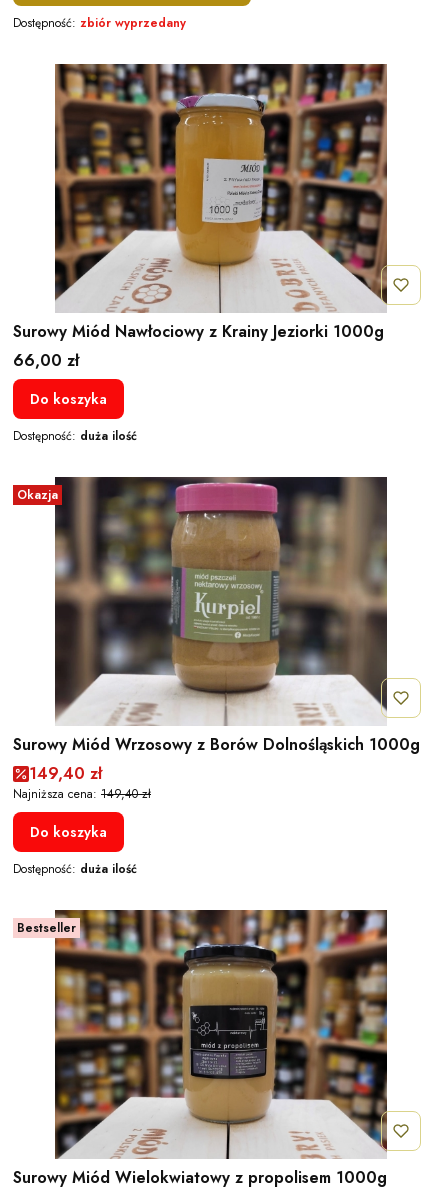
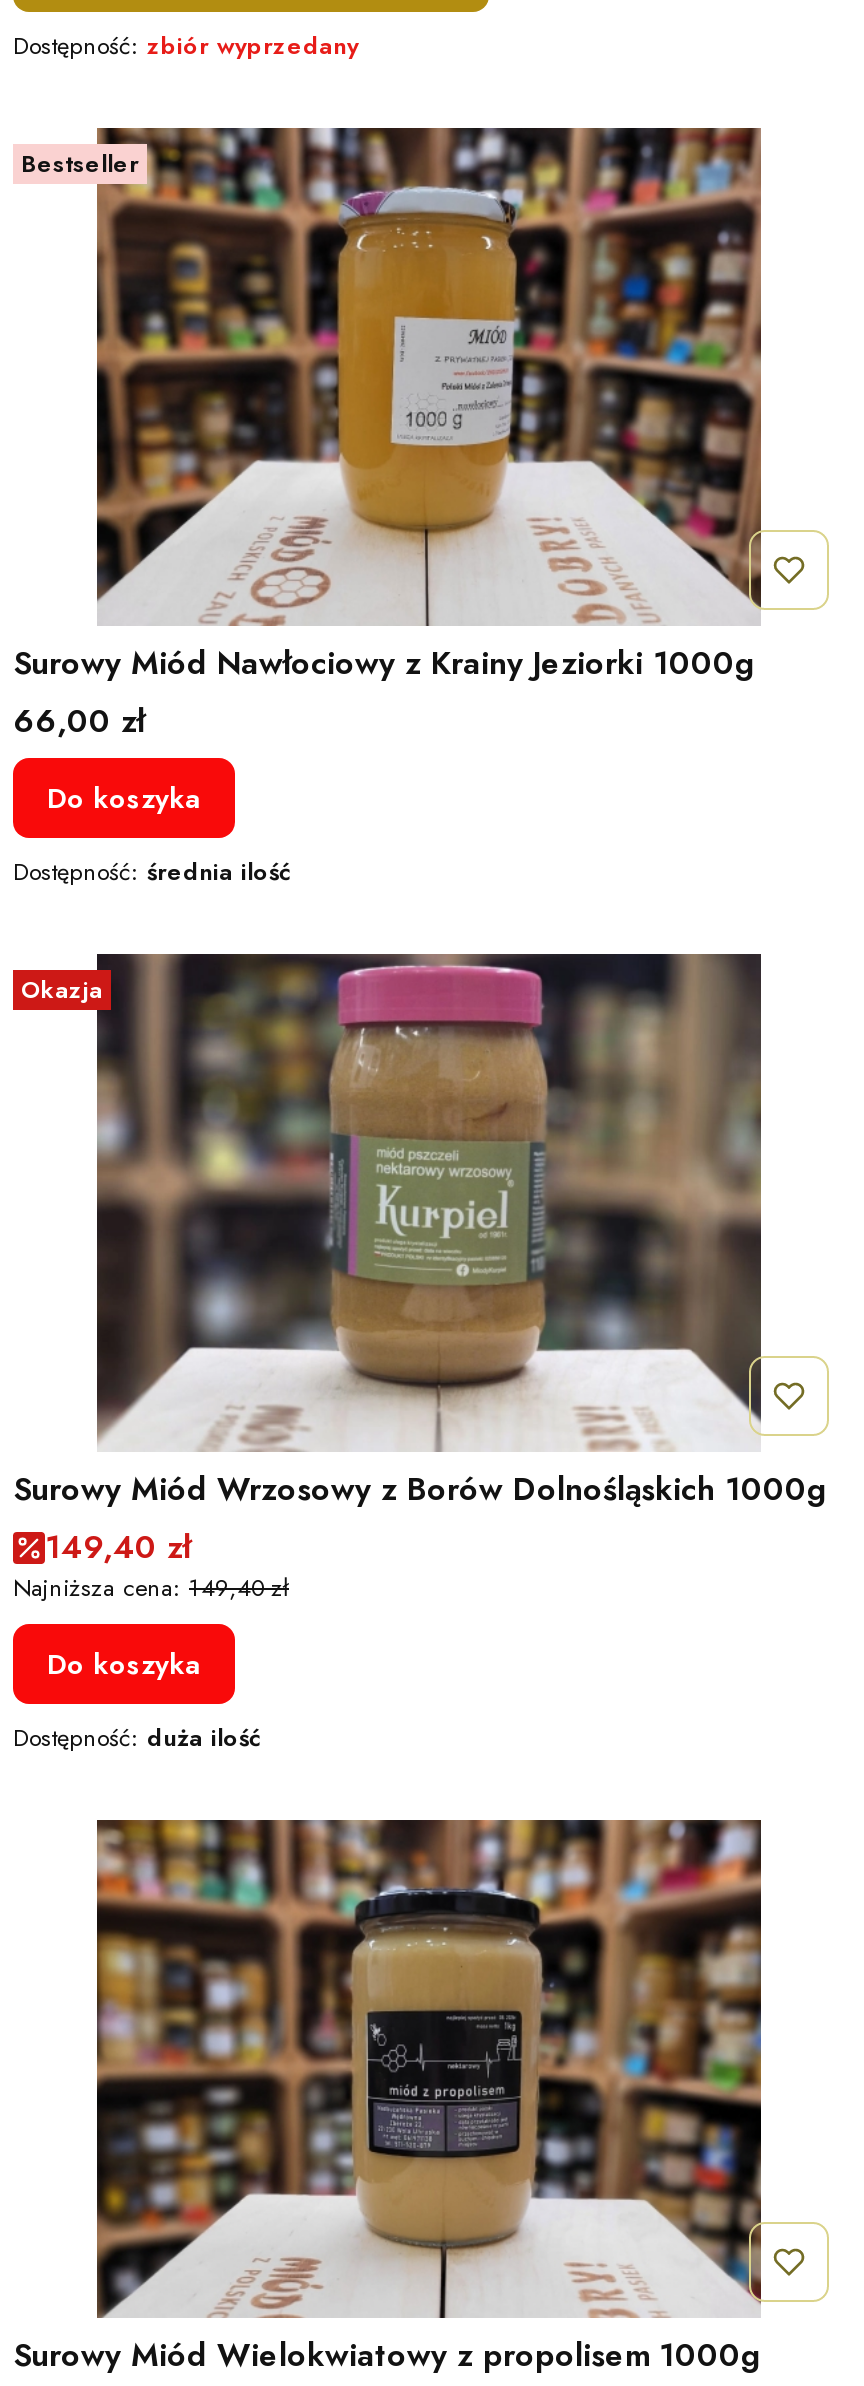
- Dostępność: duża ilość
+ Dostępność: średnia ilość

moved up: Bestseller
